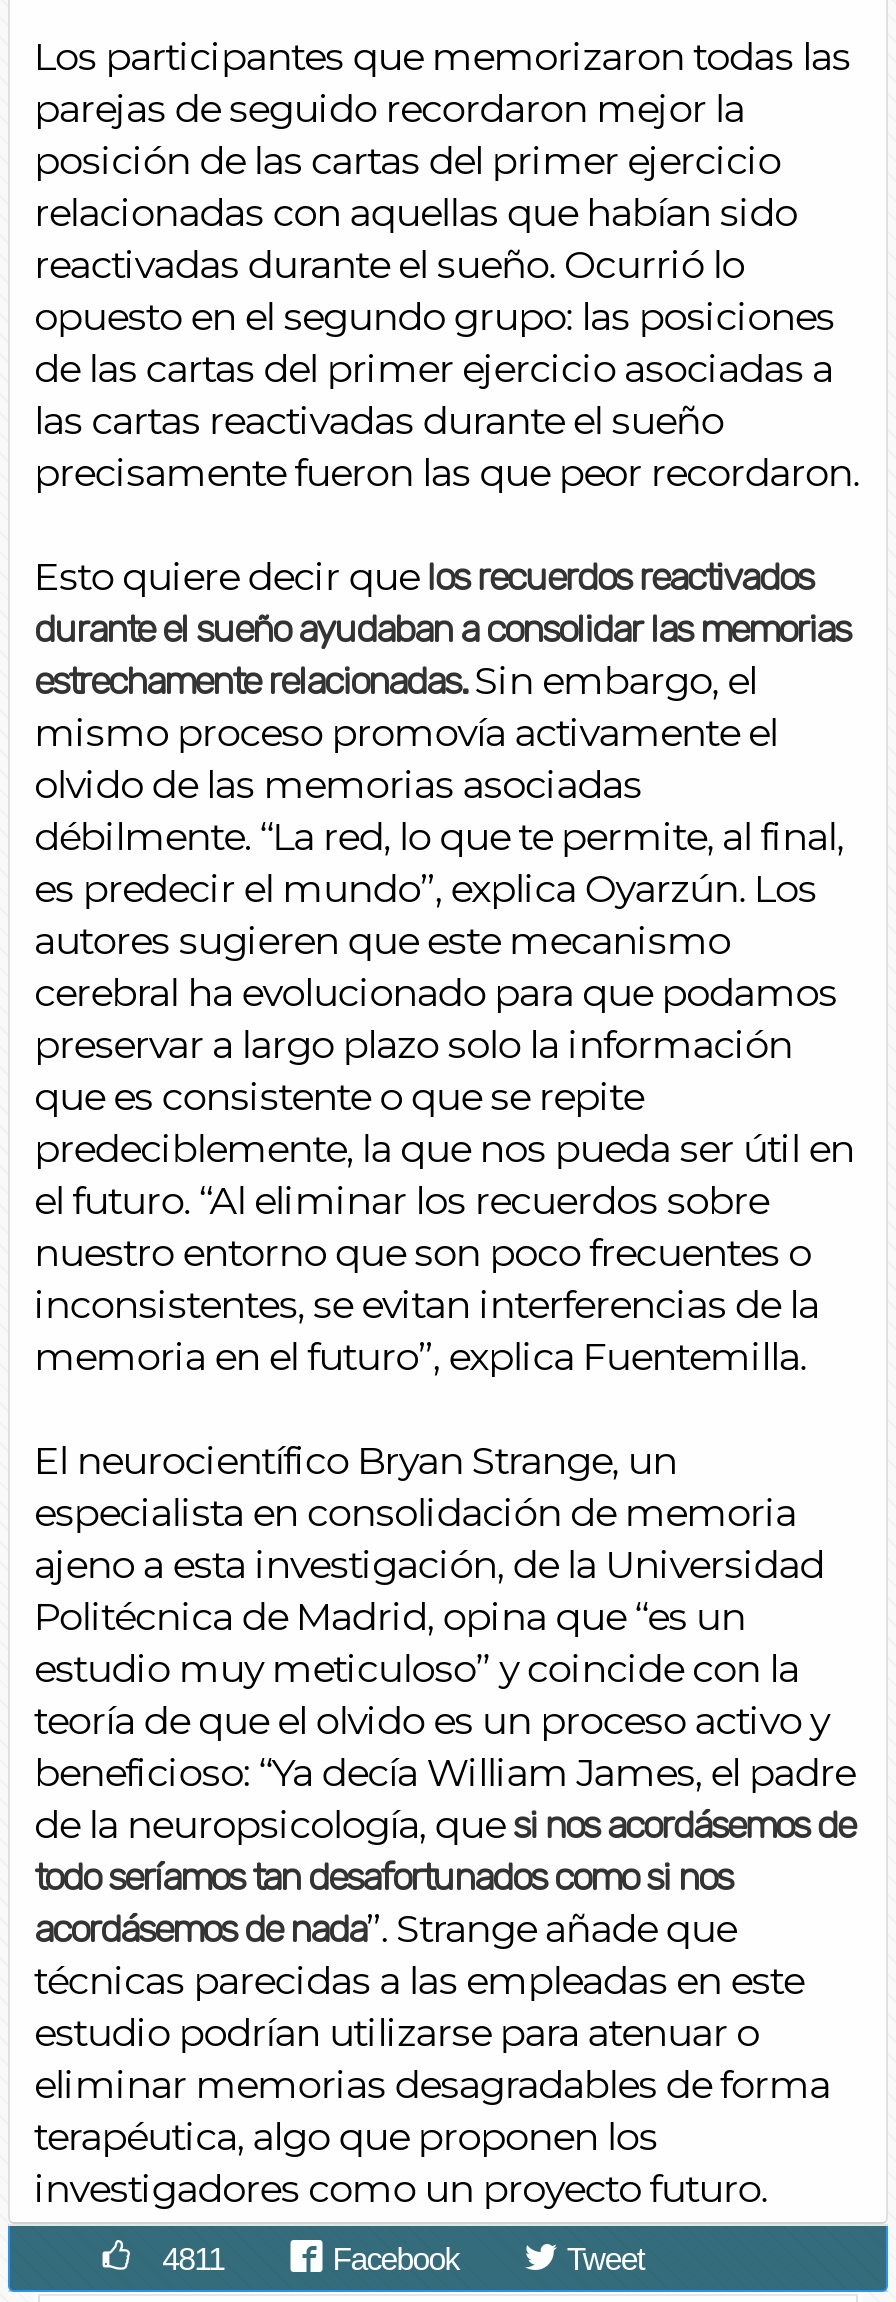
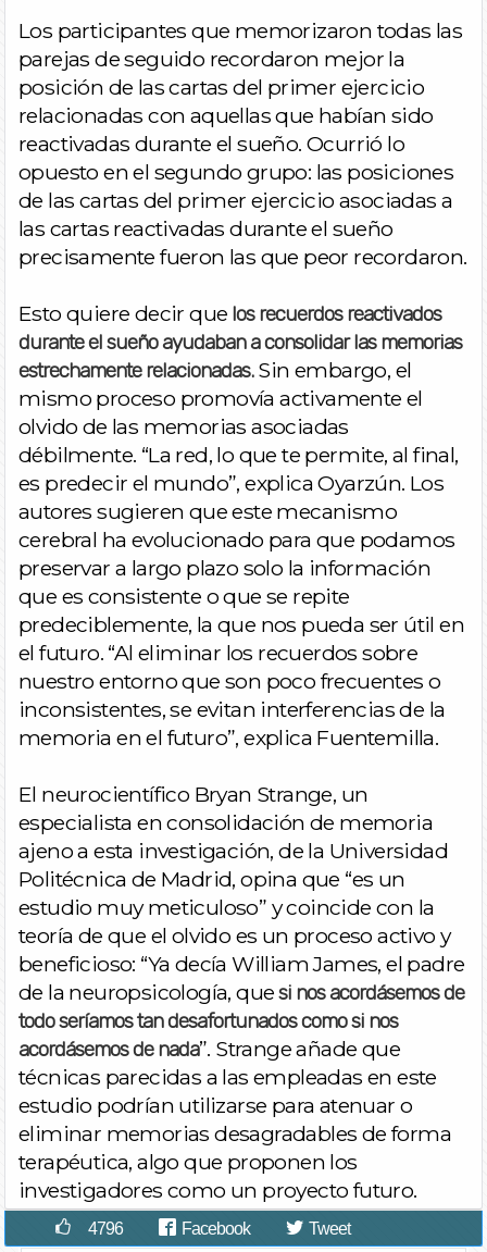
- 4811
+ 4796
